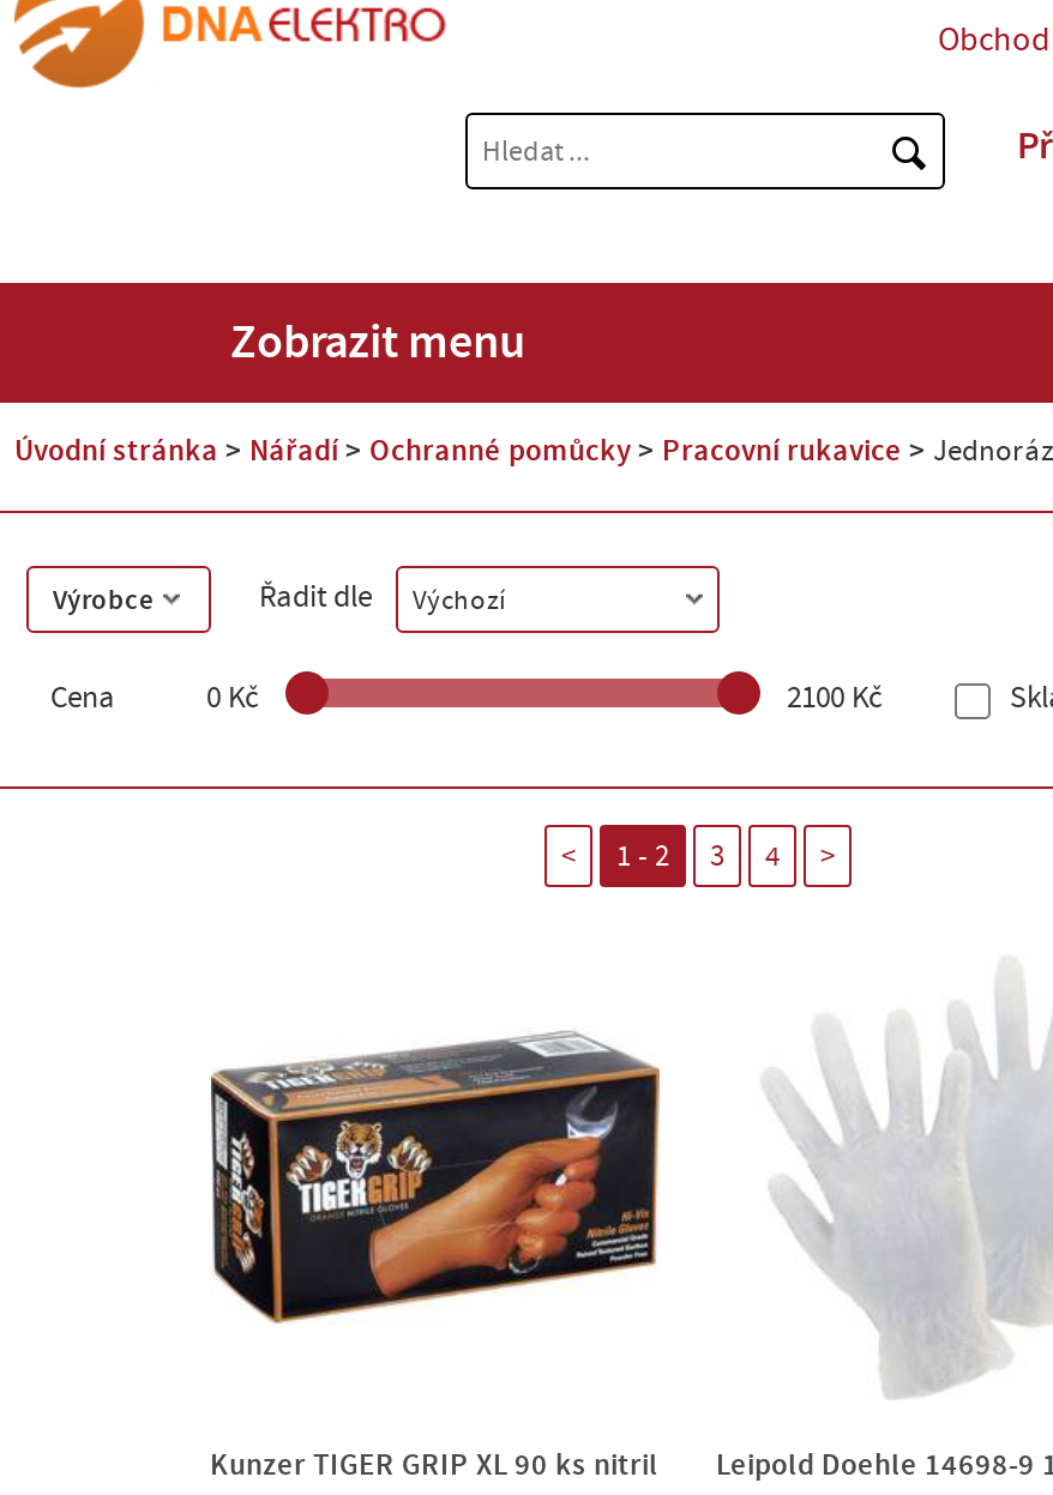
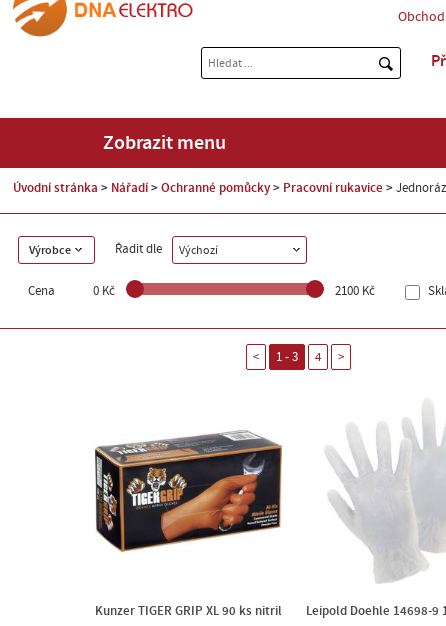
- 1 - 2
- 3
+ 1 - 3
